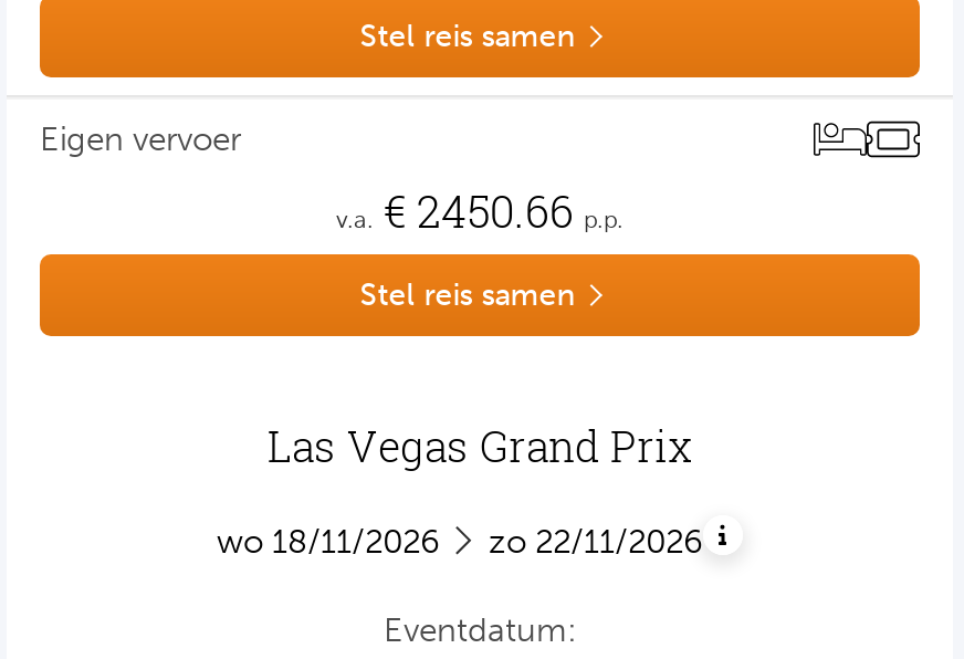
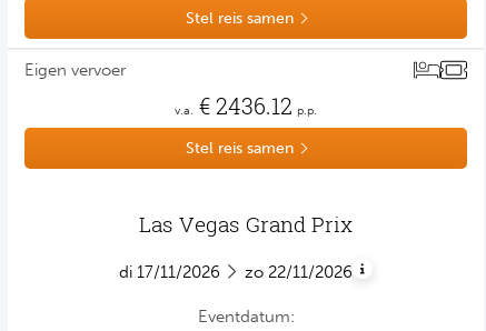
- v.a. €2450.66 p.p.
+ v.a. €2436.12 p.p.

- wo 18/11/2026 zo 22/11/2026
+ di 17/11/2026 zo 22/11/2026
